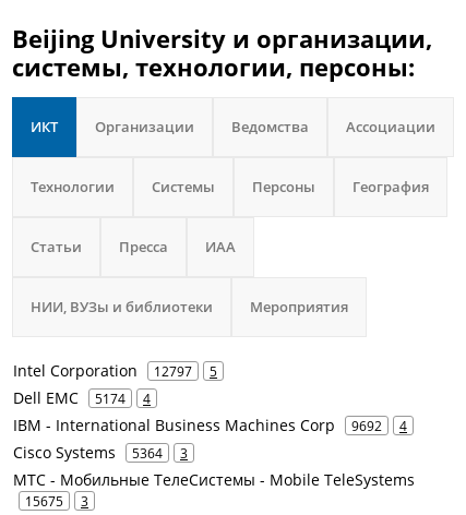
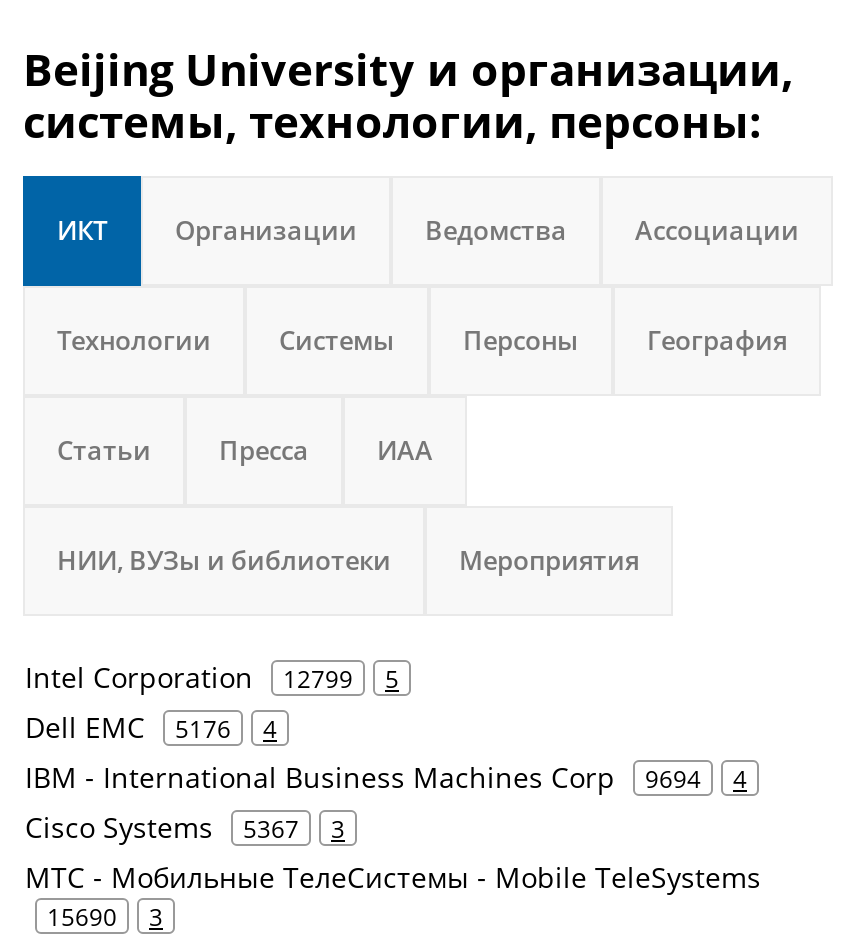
- Intel Corporation 12797 5
+ Intel Corporation 12799 5

- Dell EMC 5174 4
+ Dell EMC 5176 4

- IBM - International Business Machines Corp 9692 4
+ IBM - International Business Machines Corp 9694 4

- Cisco Systems 5364 3
+ Cisco Systems 5367 3

- 15675 3
+ 15690 3
